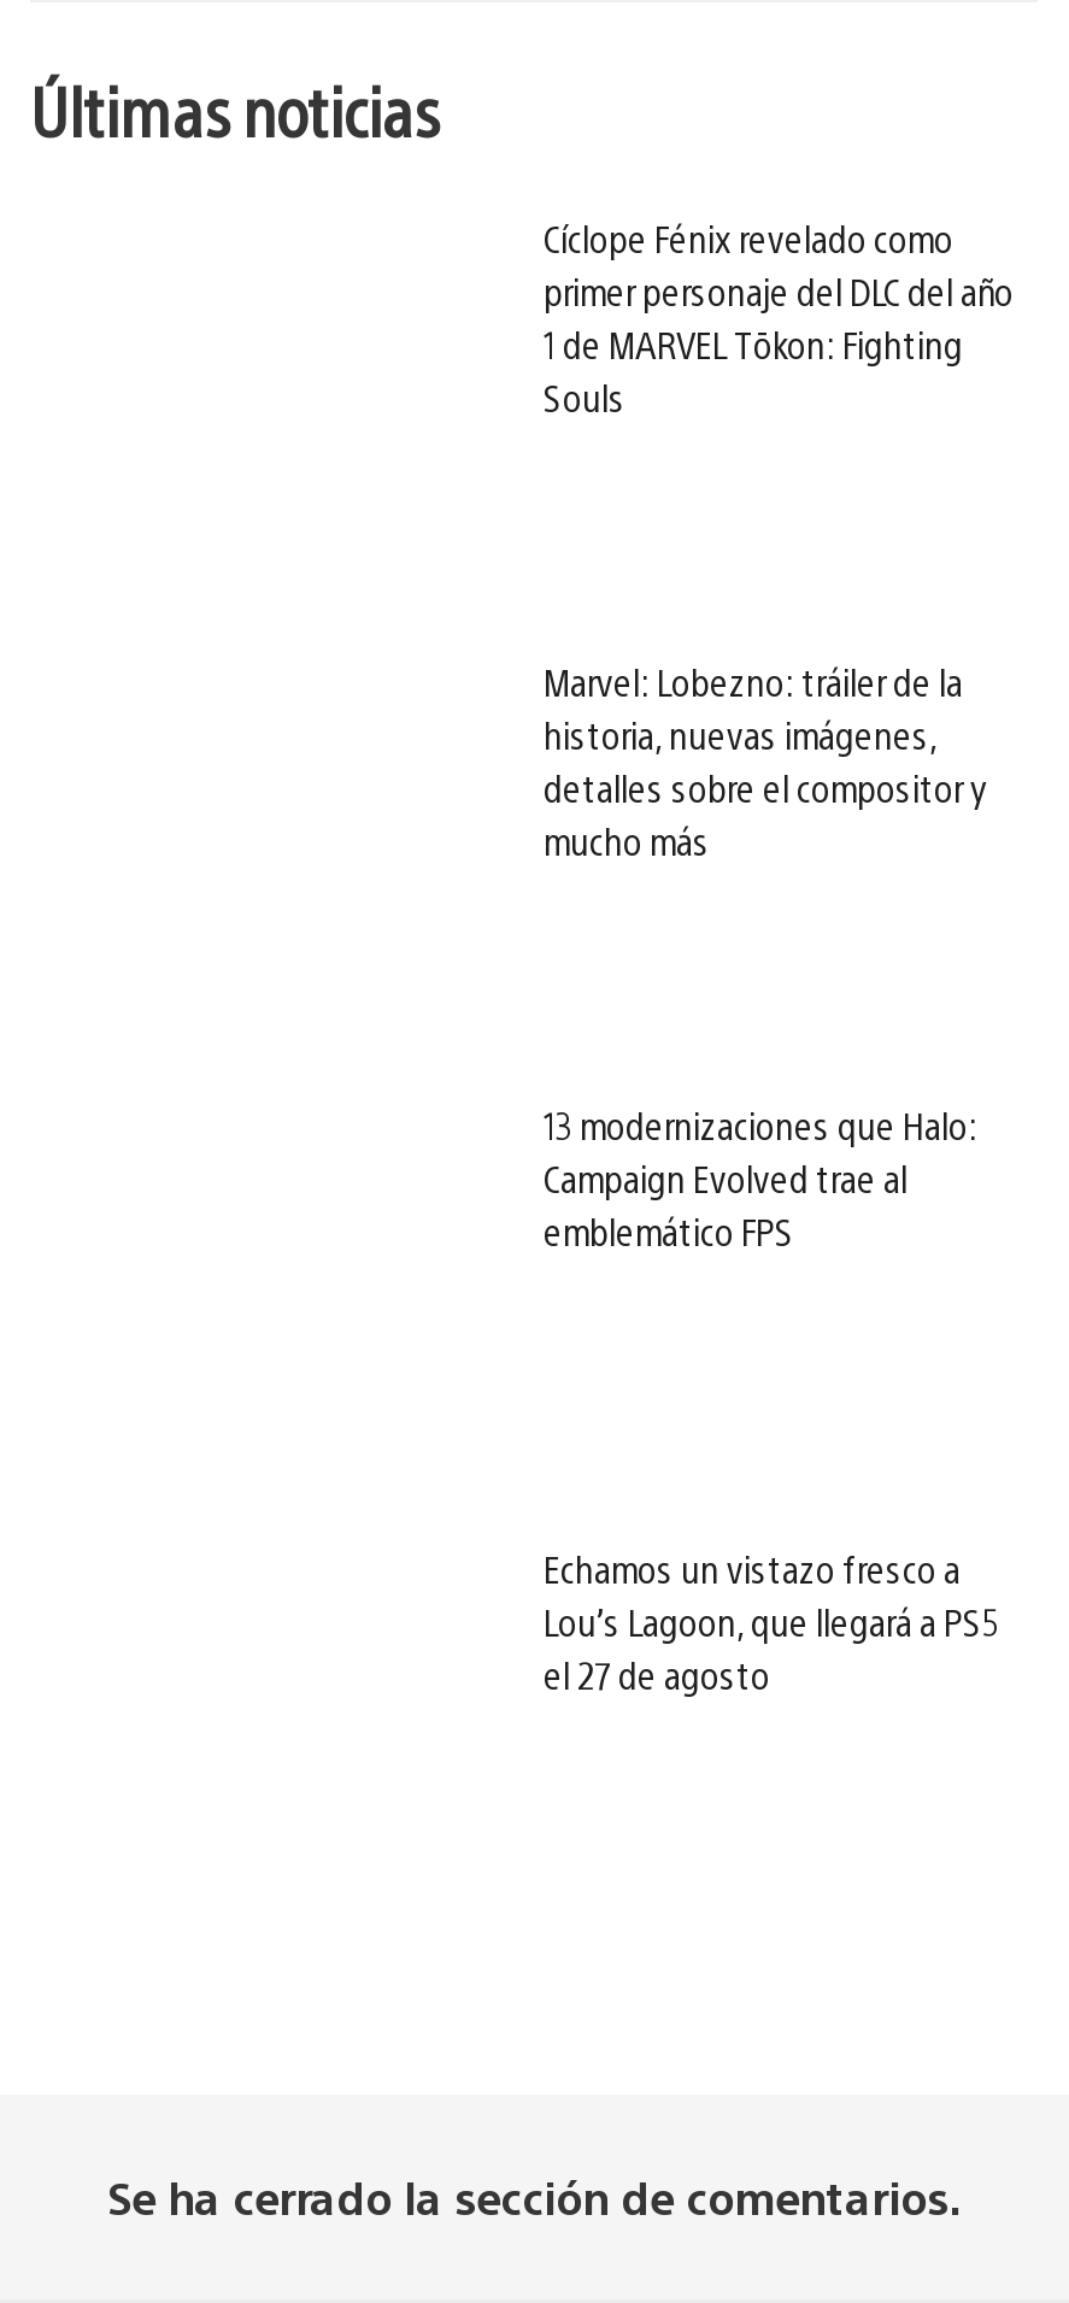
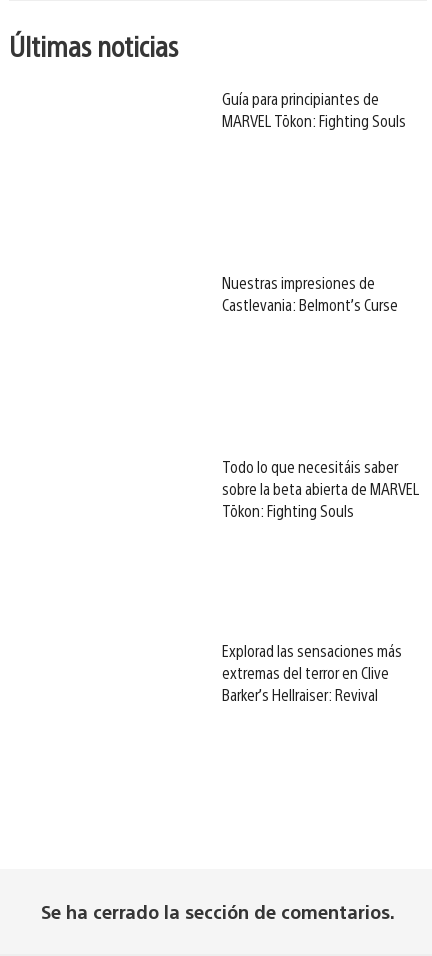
- Cíclope Fénix revelado como
- primer personaje del DLC del año
- 1 de MARVEL Tōkon: Fighting
- Souls
+ Guía para principiantes de
+ MARVEL Tōkon: Fighting Souls

- Marvel: Lobezno: tráiler de la
- historia, nuevas imágenes,
- detalles sobre el compositor y
- mucho más
+ Nuestras impresiones de
+ Castlevania: Belmont’s Curse

- 13 modernizaciones que Halo:
- Campaign Evolved trae al
- emblemático FPS
+ Todo lo que necesitáis saber
+ sobre la beta abierta de MARVEL
+ Tōkon: Fighting Souls

- Echamos un vistazo fresco a
- Lou’s Lagoon, que llegará a PS5
- el 27 de agosto
+ Explorad las sensaciones más
+ extremas del terror en Clive
+ Barker’s Hellraiser: Revival
